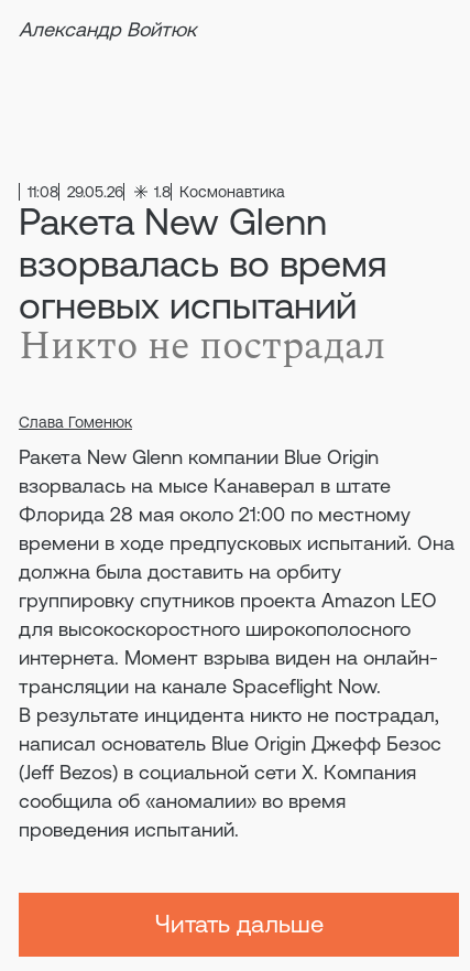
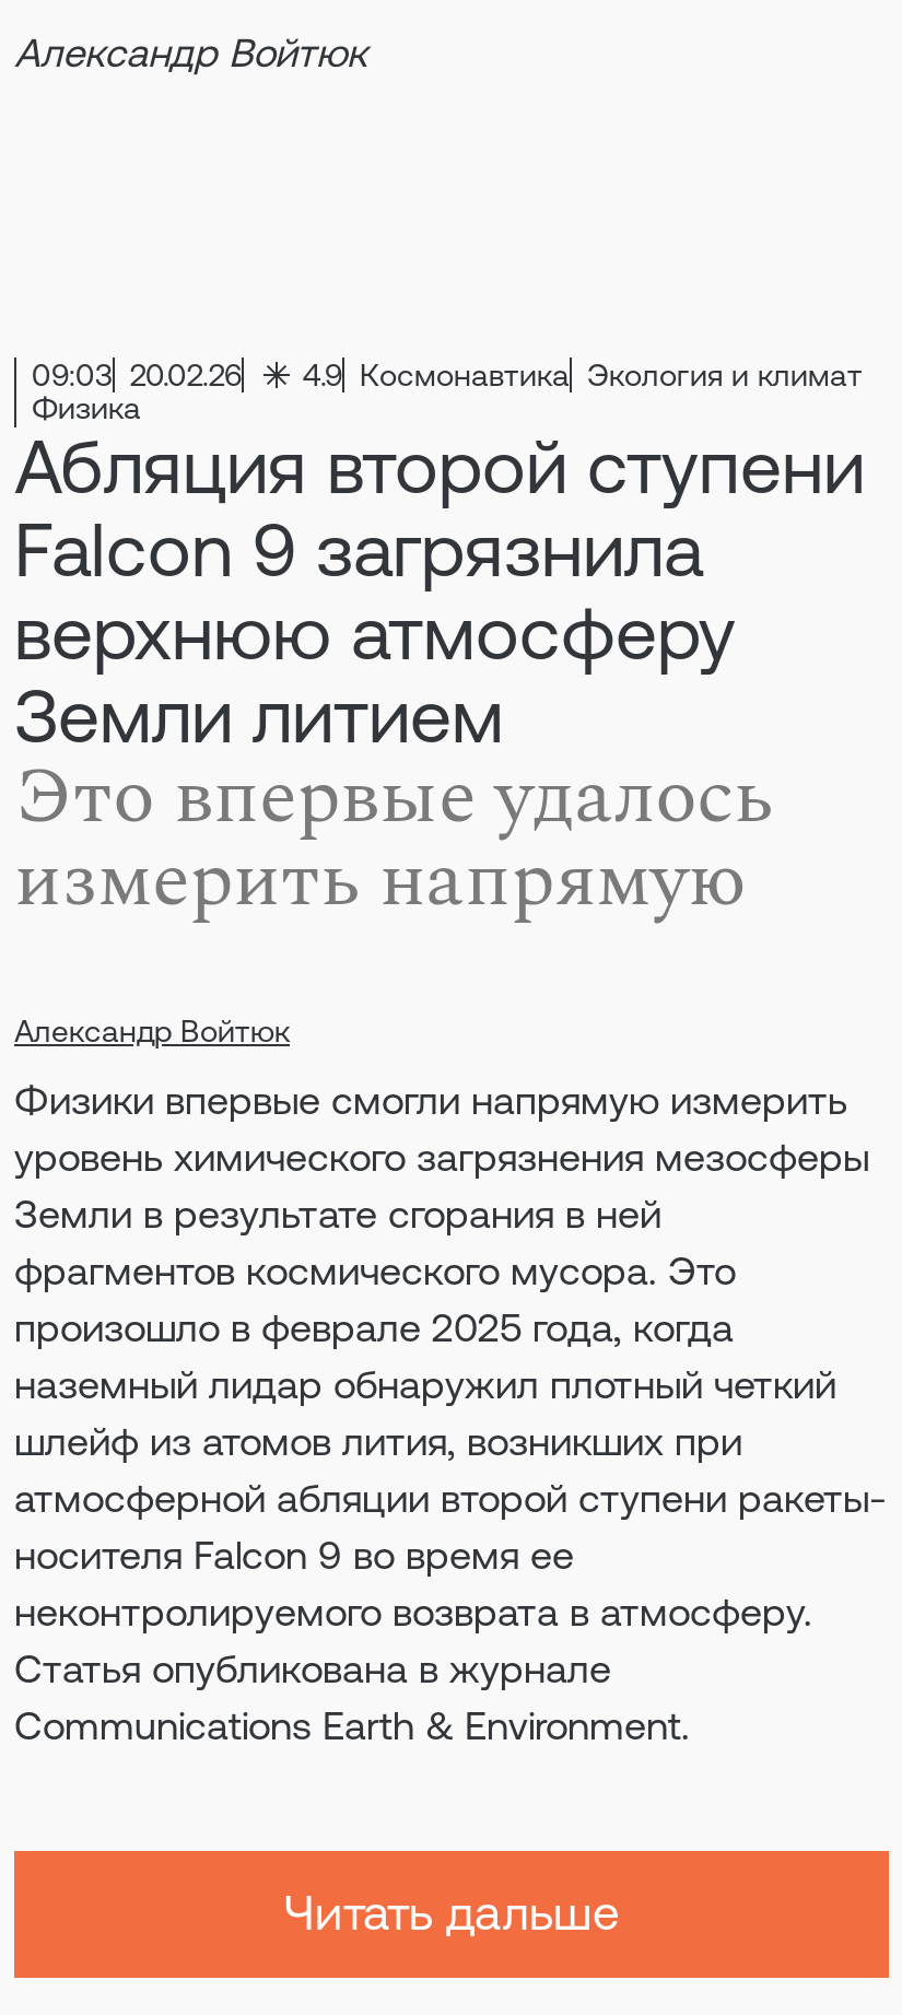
- 11:08 29.05.26
- 1.8 Космонавтика
- Ракета New Glenn
- взорвалась во время
- огневых испытаний
- Никто не пострадал
+ 09:03 20.02.26
+ 4.9 Космонавтика Экология и климат
+ Физика
+ Абляция второй ступени
+ Falcon 9 загрязнила
+ верхнюю атмосферу
+ Земли литием
+ Это впервые удалось
+ измерить напрямую

- Слава Гоменюк
+ Александр Войтюк

- Ракета New Glenn компании Blue Origin
- взорвалась на мысе Канаверал в штате
- Флорида 28 мая около 21:00 по местному
- времени в ходе предпусковых испытаний. Она
- должна была доставить на орбиту
- группировку спутников проекта Amazon LEO
- для высокоскоростного широкополосного
- интернета. Момент взрыва виден на онлайн-
- трансляции на канале Spaceflight Now.
- В результате инцидента никто не пострадал,
- написал основатель Blue Origin Джефф Безос
- (Jeff Bezos) в социальной сети X. Компания
- сообщила об «аномалии» во время
- проведения испытаний.
+ Физики впервые смогли напрямую измерить
+ уровень химического загрязнения мезосферы
+ Земли в результате сгорания в ней
+ фрагментов космического мусора. Это
+ произошло в феврале 2025 года, когда
+ наземный лидар обнаружил плотный четкий
+ шлейф из атомов лития, возникших при
+ атмосферной абляции второй ступени ракеты-
+ носителя Falcon 9 во время ее
+ неконтролируемого возврата в атмосферу.
+ Статья опубликована в журнале
+ Communications Earth & Environment.
